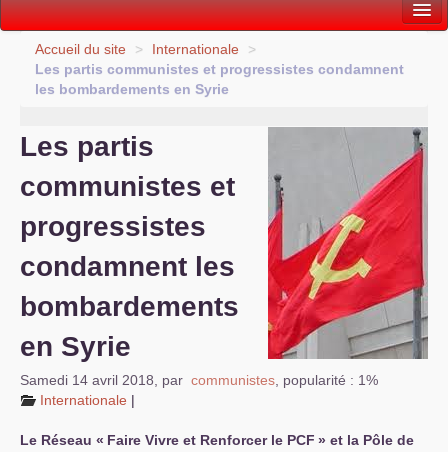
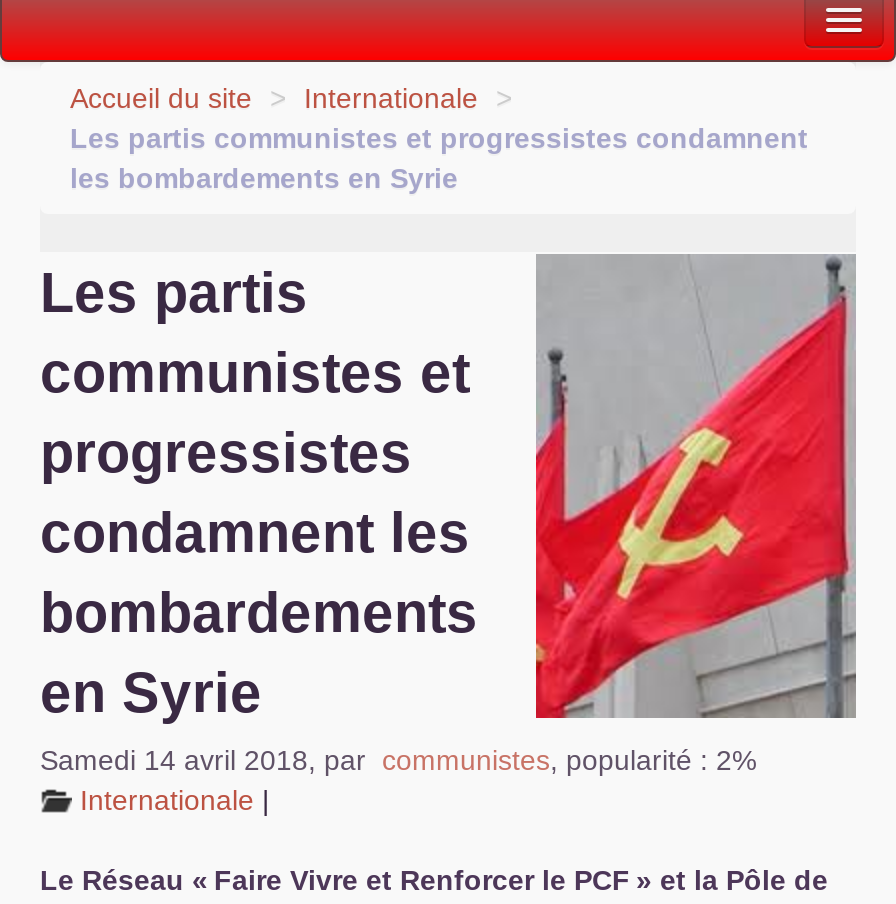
- Samedi 14 avril 2018, par communistes, popularité : 1%
+ Samedi 14 avril 2018, par communistes, popularité : 2%
